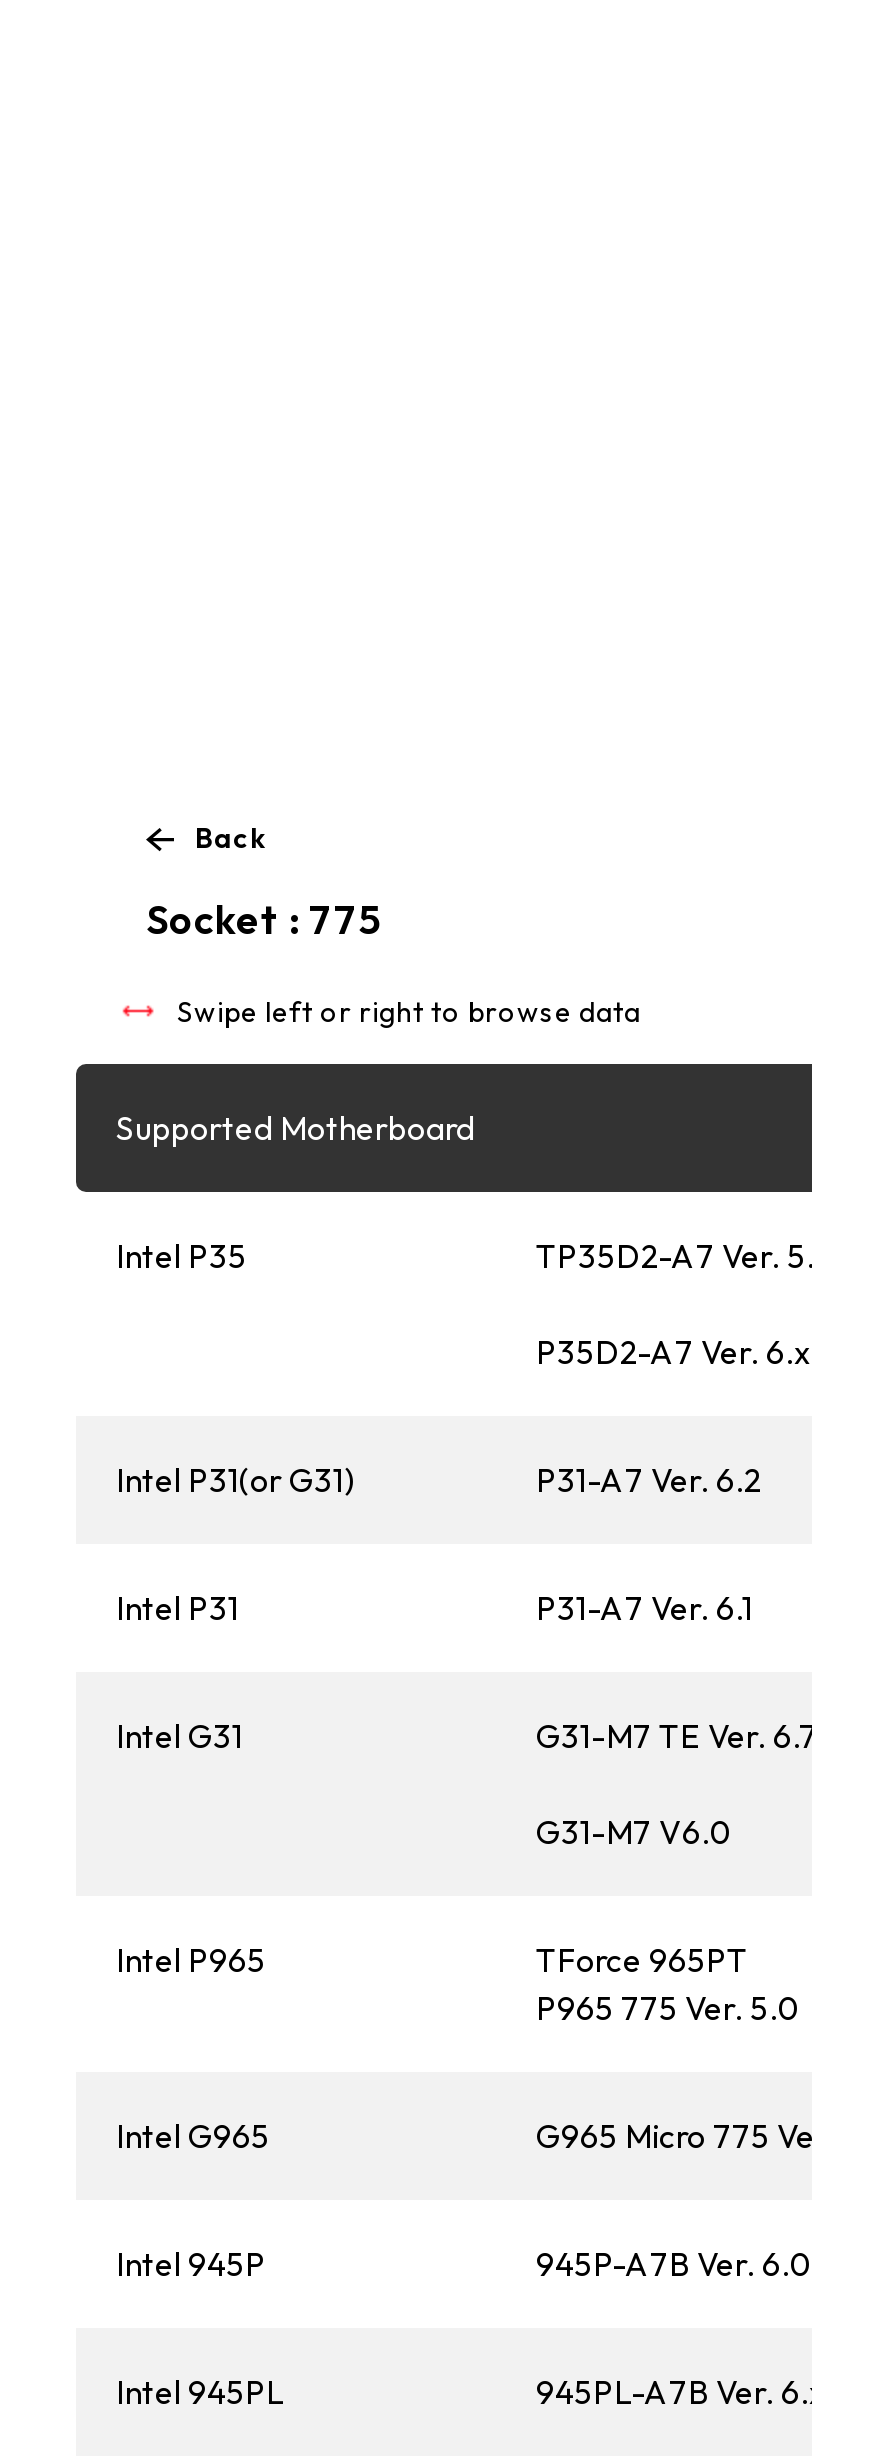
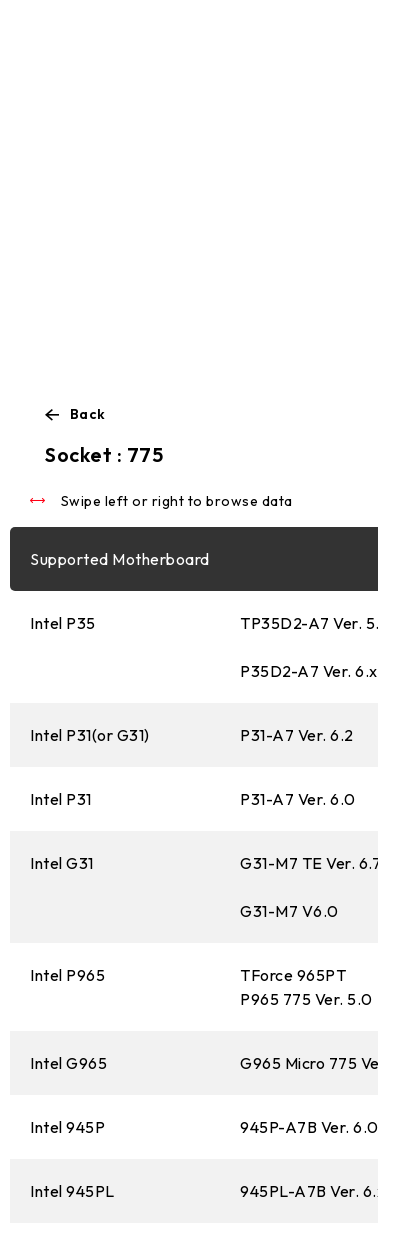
- P31-A7 Ver. 6.1
+ P31-A7 Ver. 6.0
